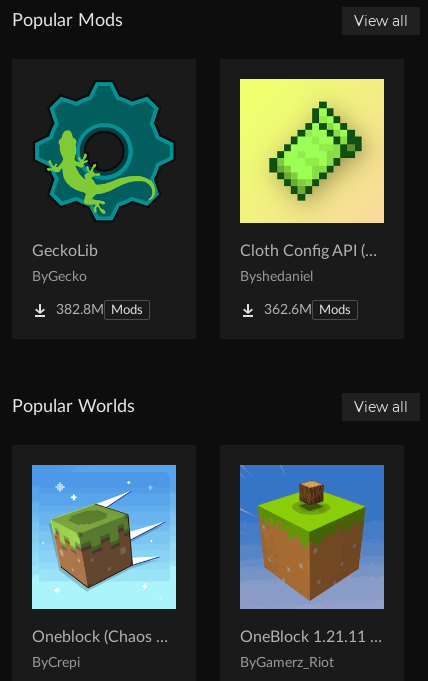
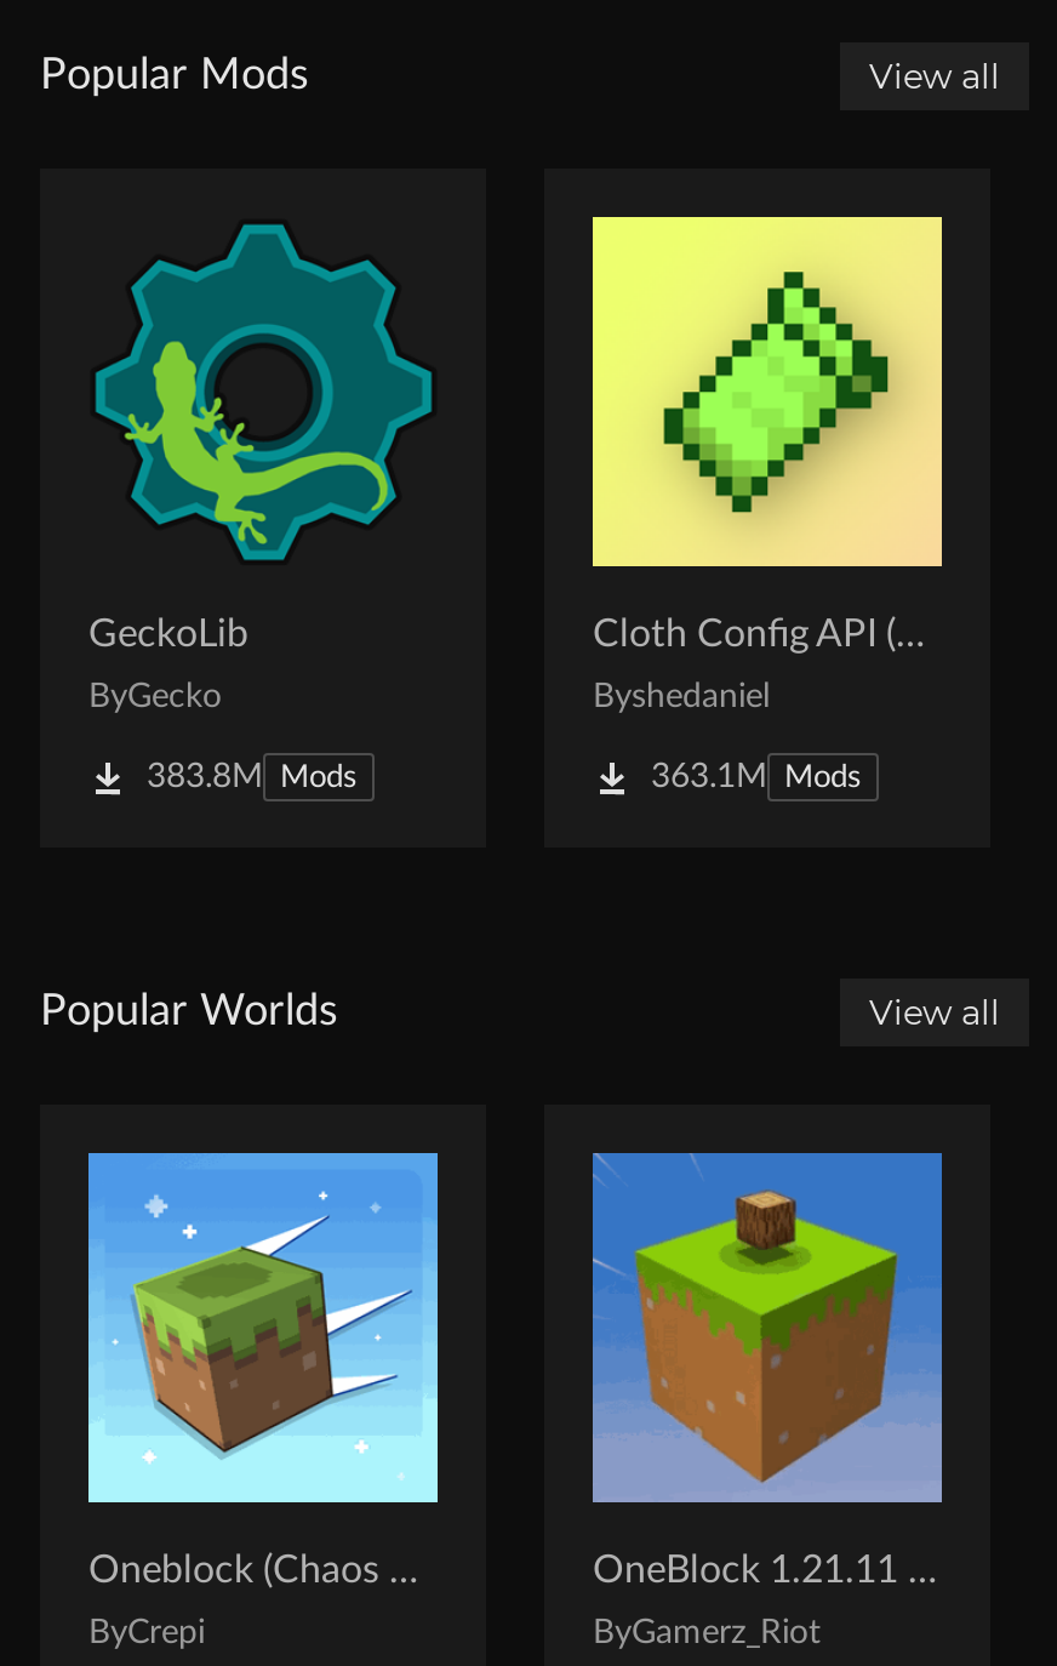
- 382.8M Mods
+ 383.8M Mods

- 362.6M Mods
+ 363.1M Mods
